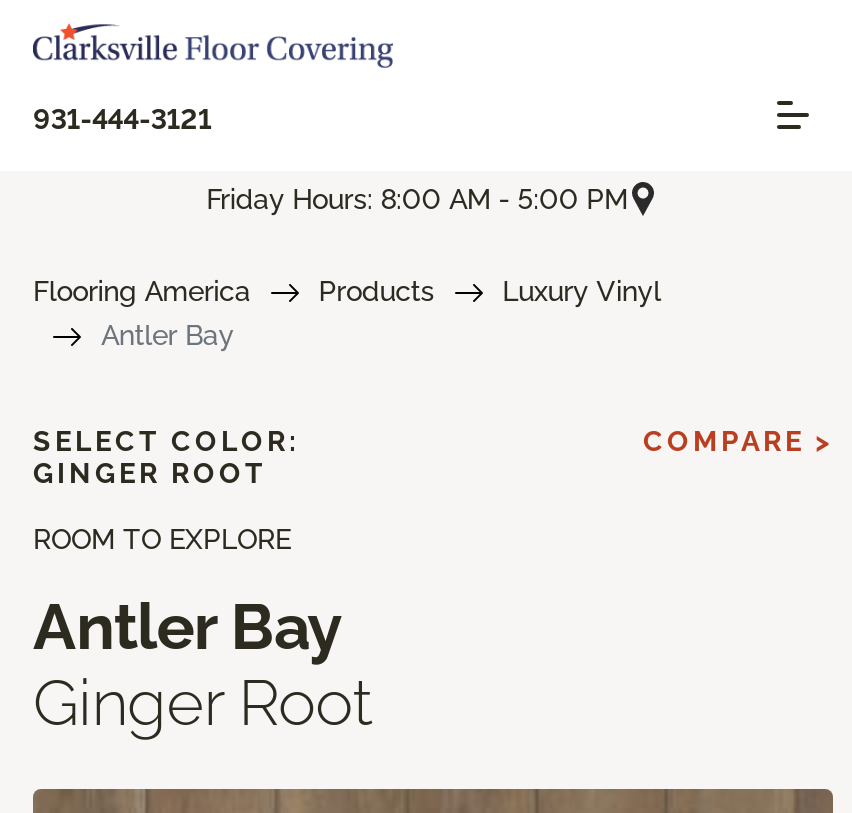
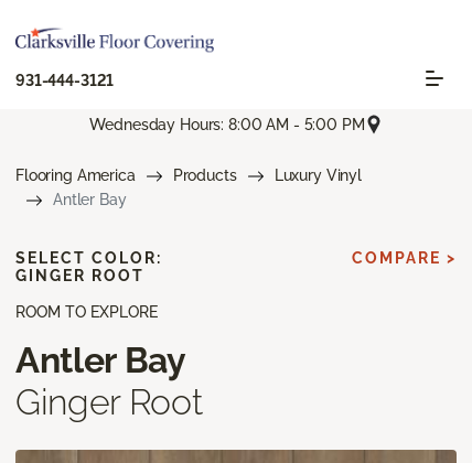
- Friday Hours: 8:00 AM - 5:00 PM
+ Wednesday Hours: 8:00 AM - 5:00 PM
